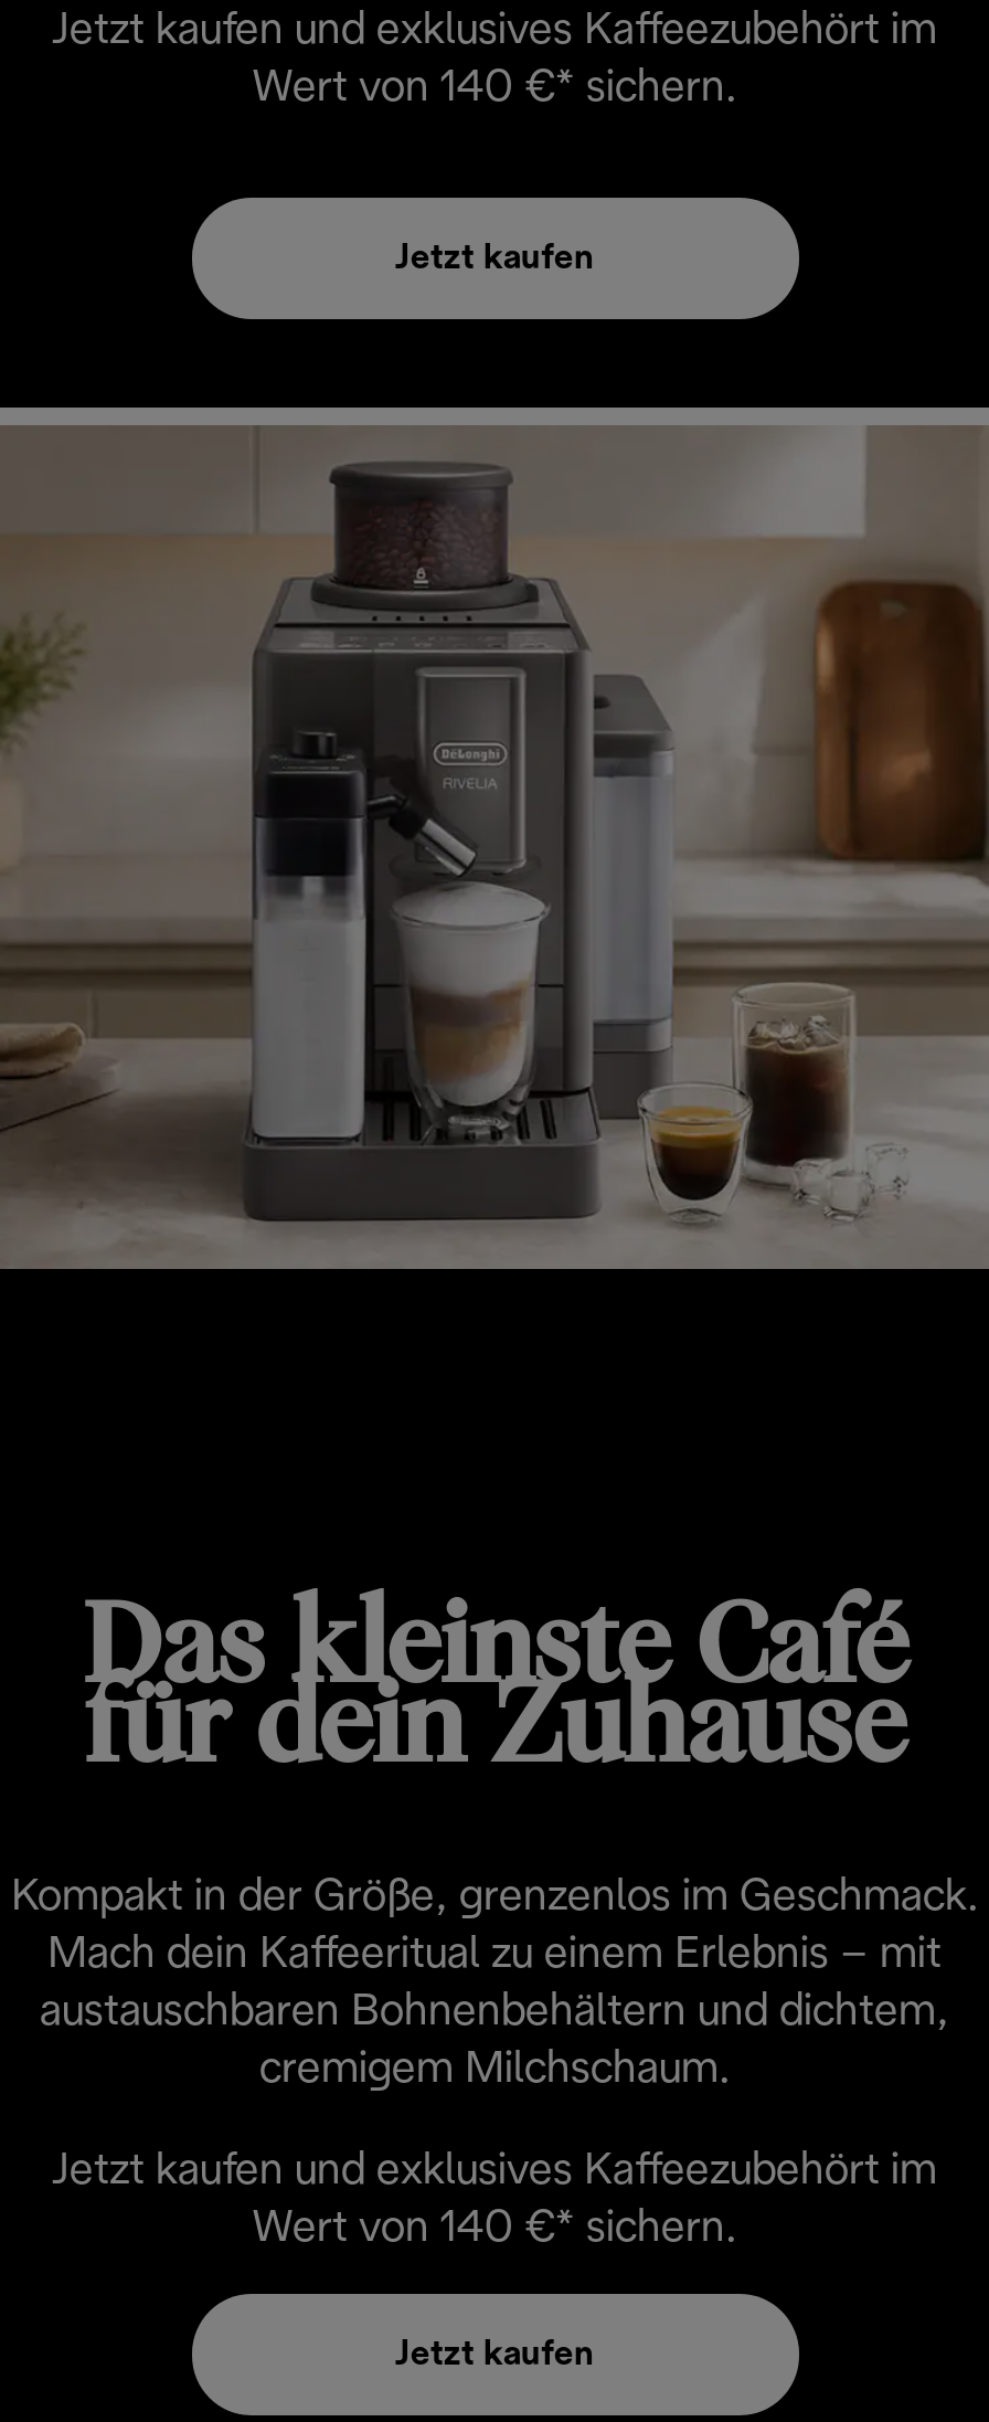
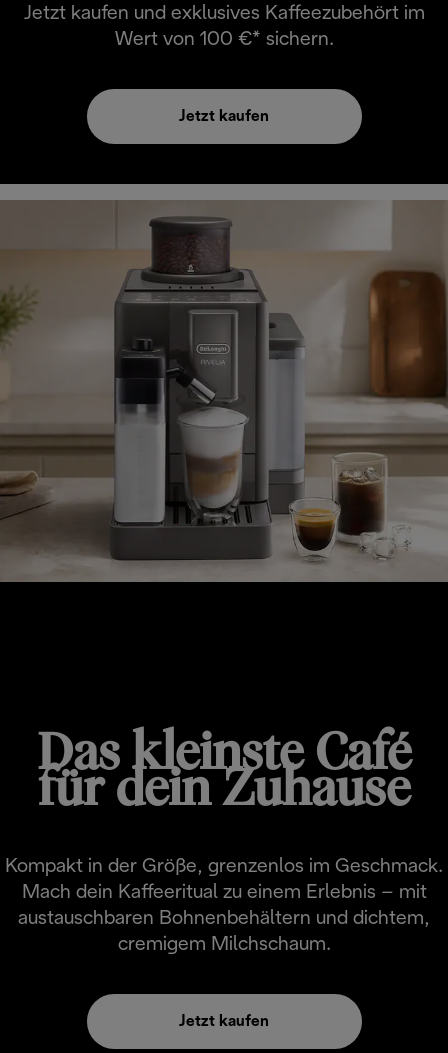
- Wert von 140 €* sichern.
+ Wert von 100 €* sichern.

- Jetzt kaufen und exklusives Kaffeezubehört im
- Wert von 140 €* sichern.
